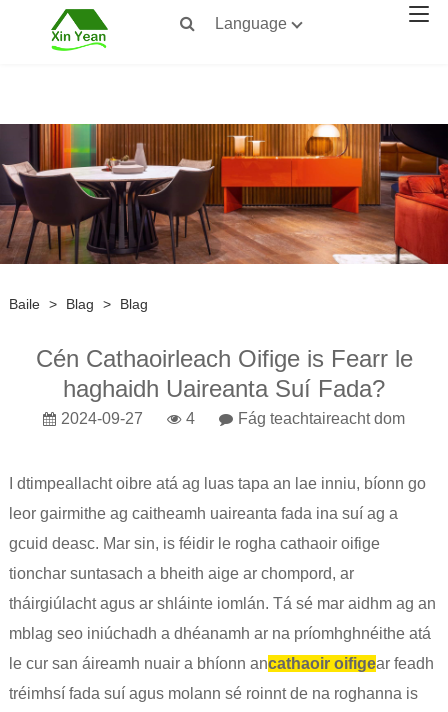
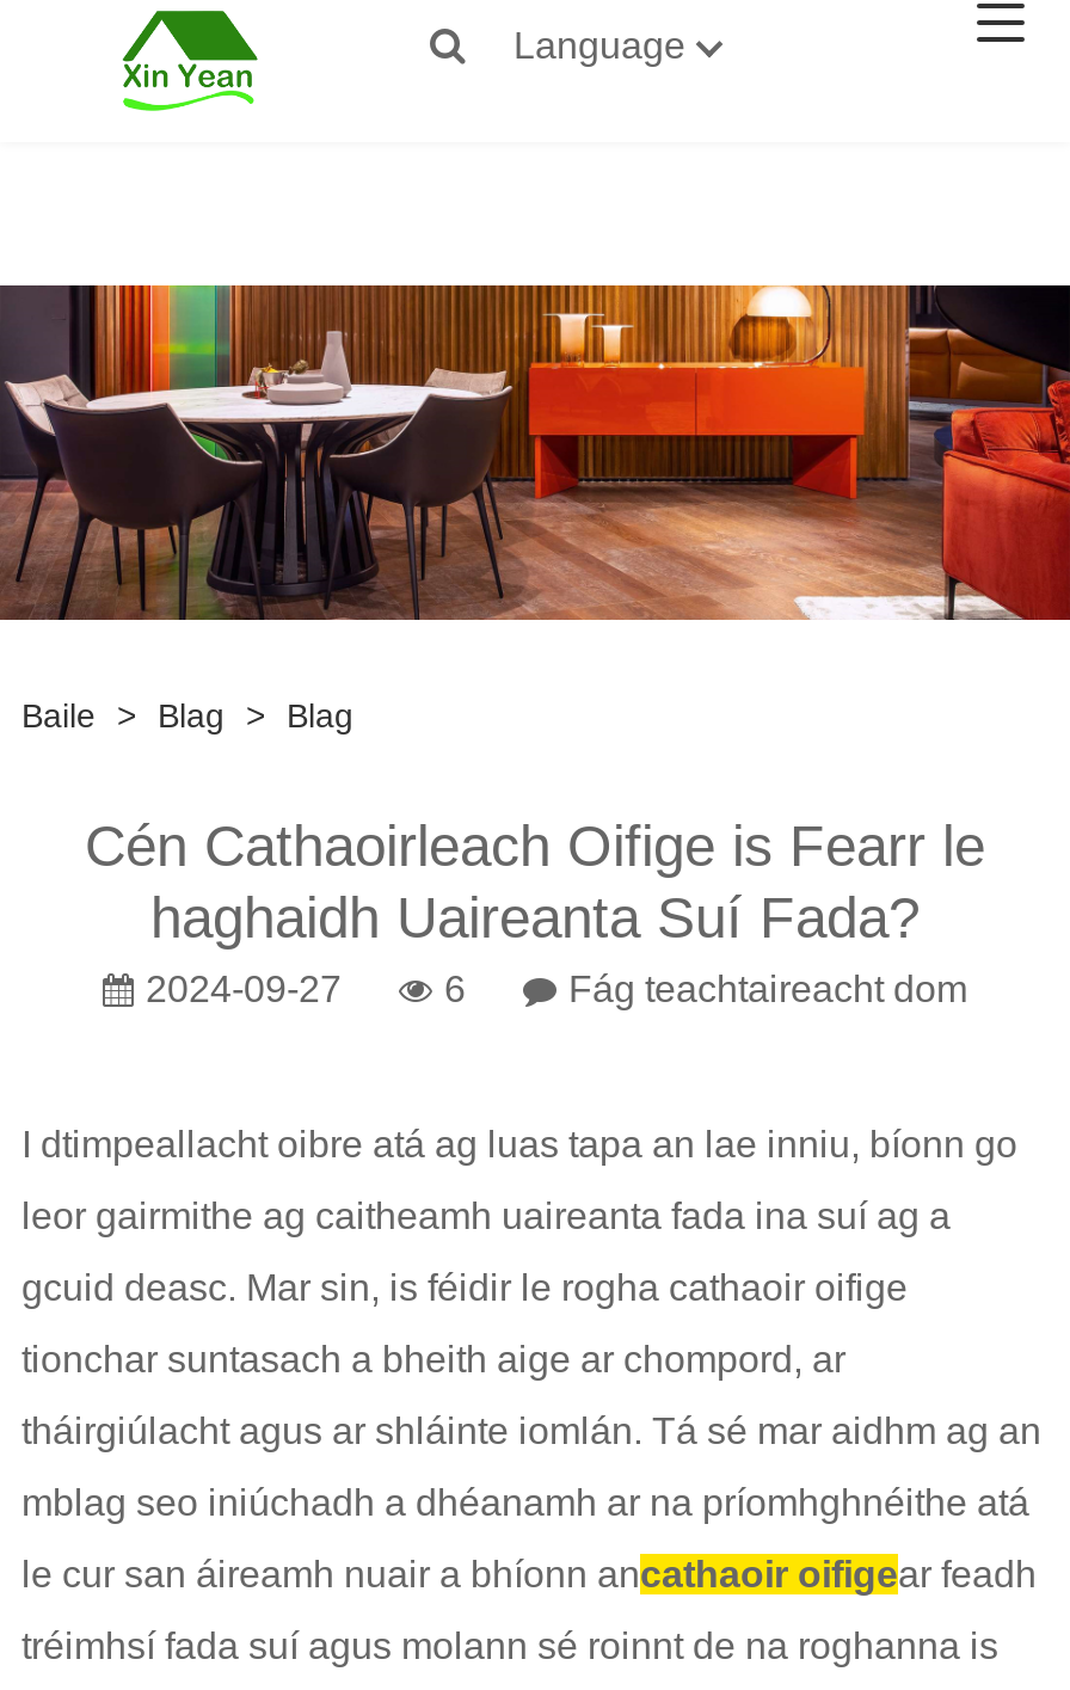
- 4
+ 6
